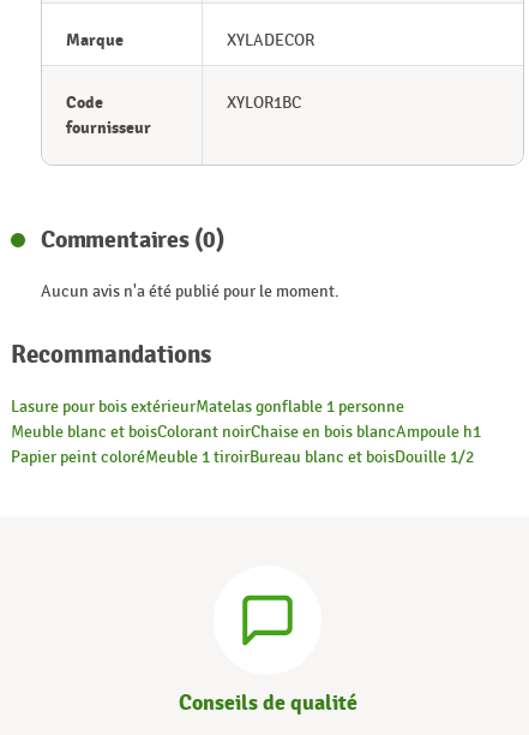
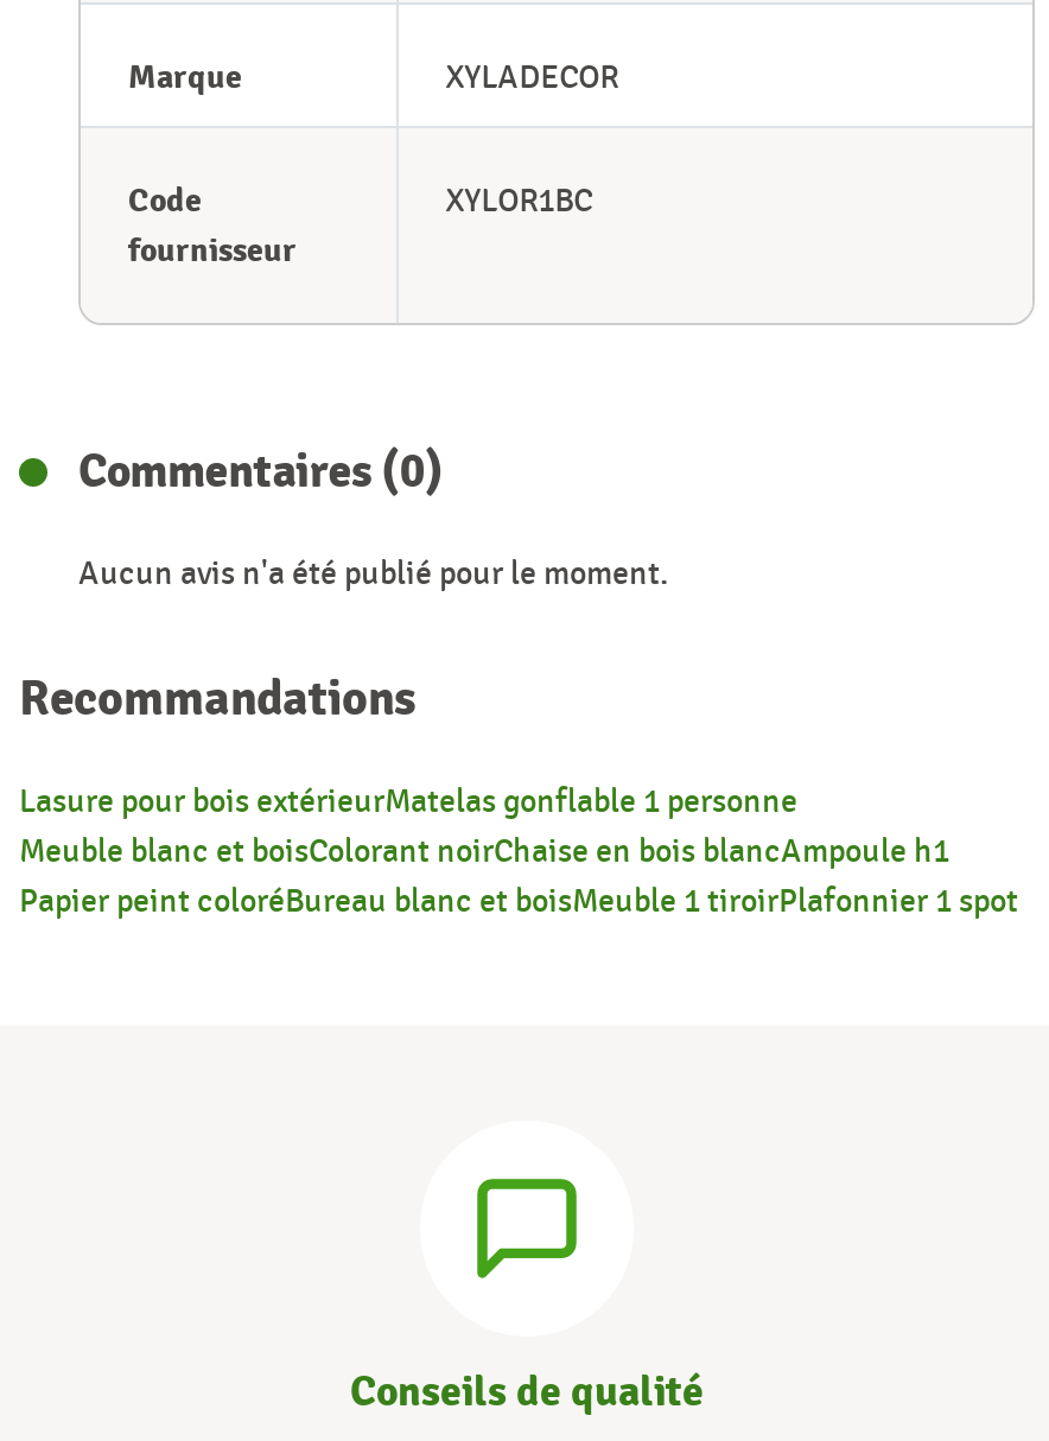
- Papier peint coloréMeuble 1 tiroirBureau blanc et boisDouille 1/2
+ Papier peint coloréBureau blanc et boisMeuble 1 tiroirPlafonnier 1 spot
